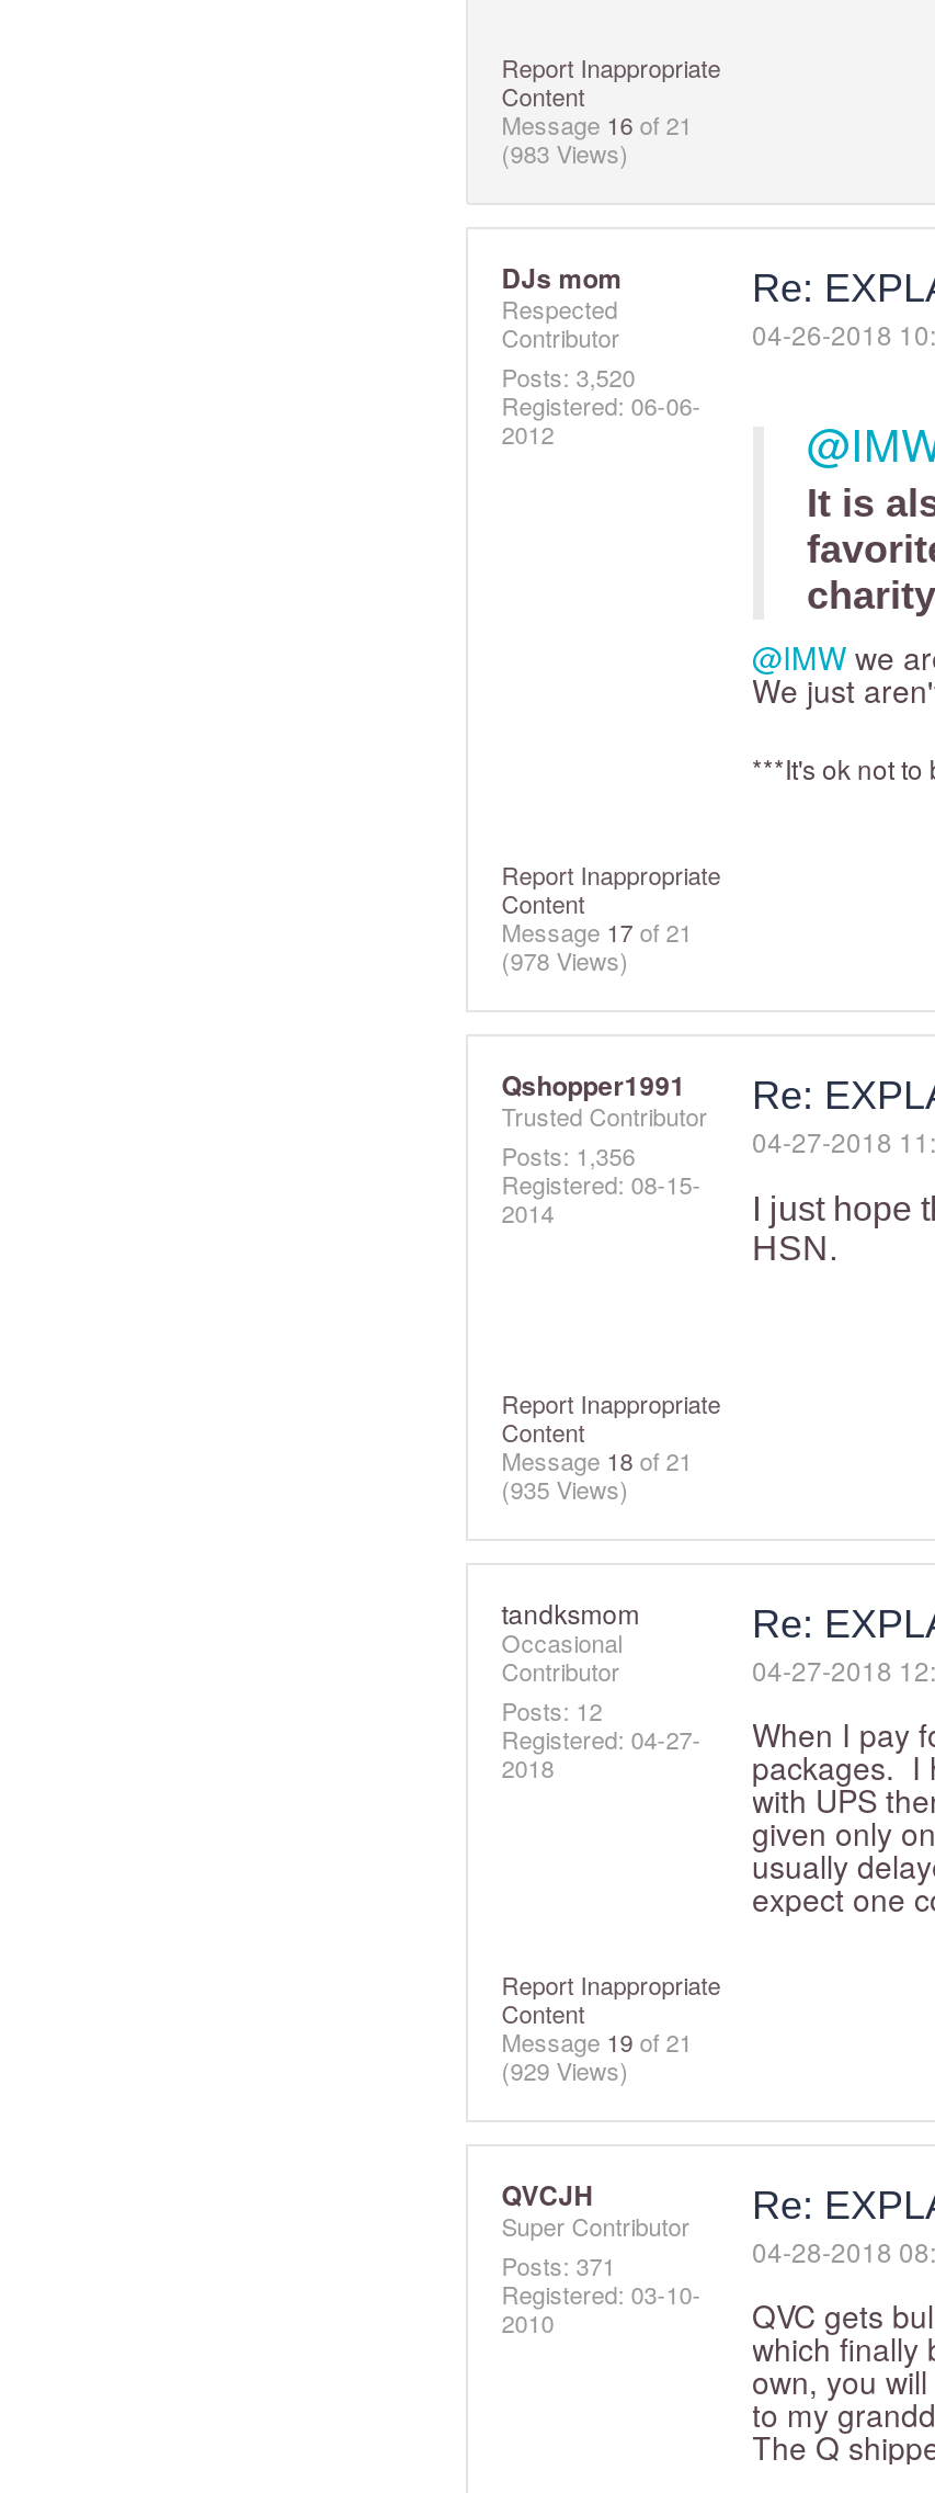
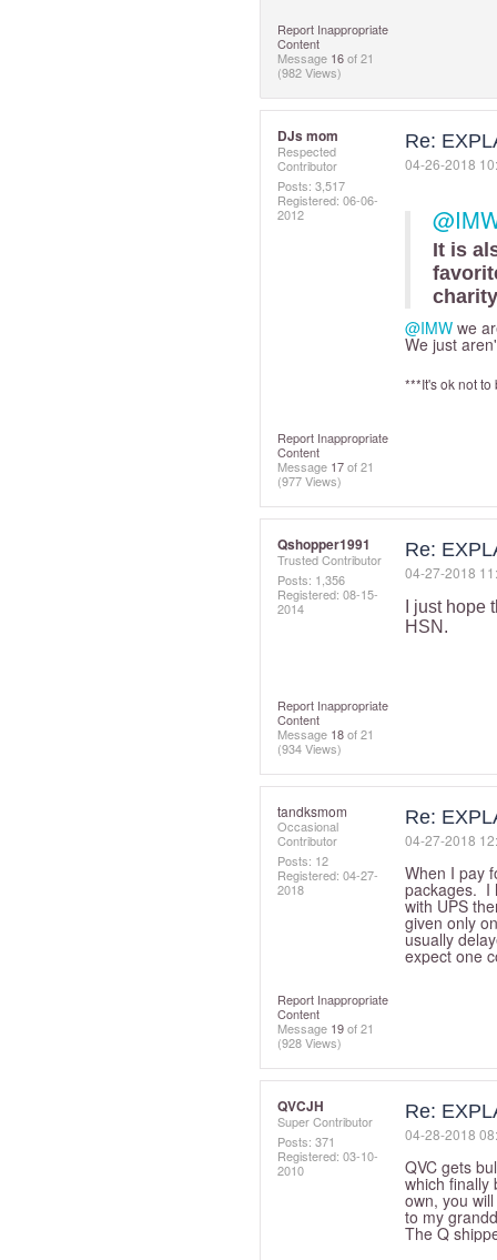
- (983 Views)
+ (982 Views)

- Posts: 3,520
+ Posts: 3,517

- (978 Views)
+ (977 Views)

- (935 Views)
+ (934 Views)

- (929 Views)
+ (928 Views)
